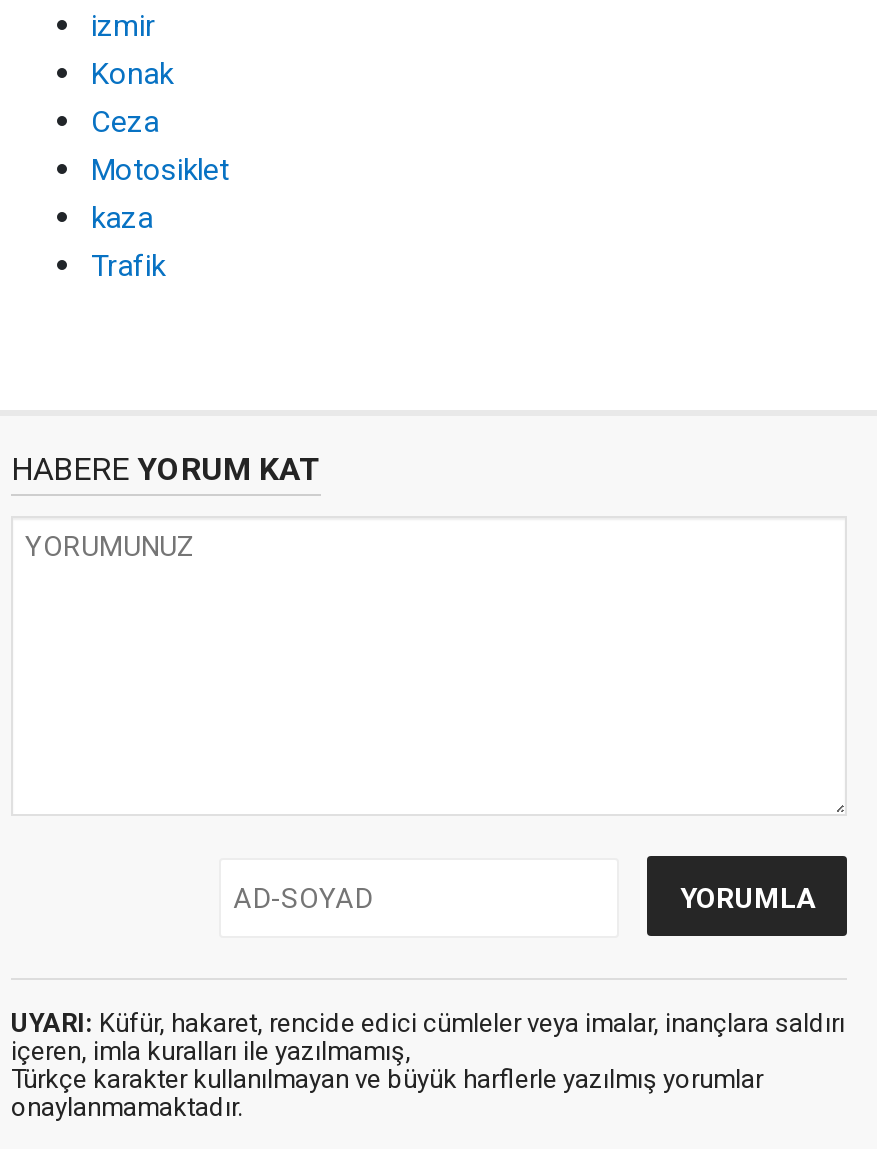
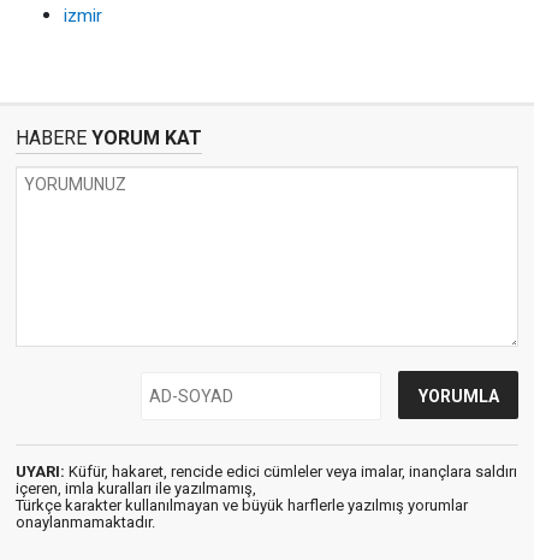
- Konak
- Ceza
- Motosiklet
- kaza
- Trafik
